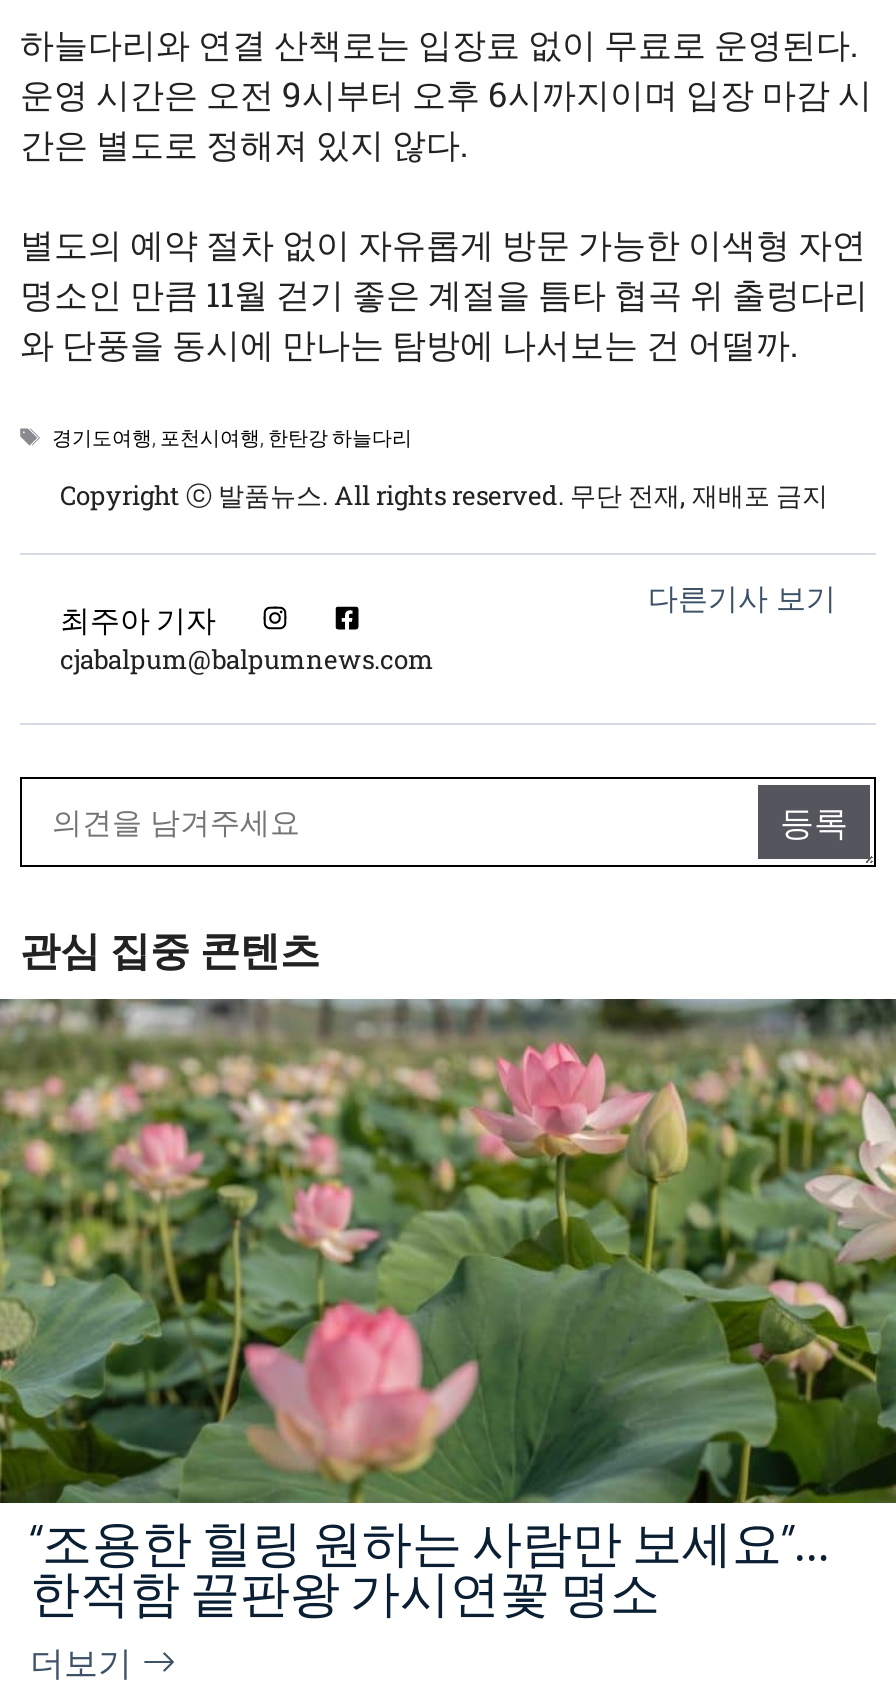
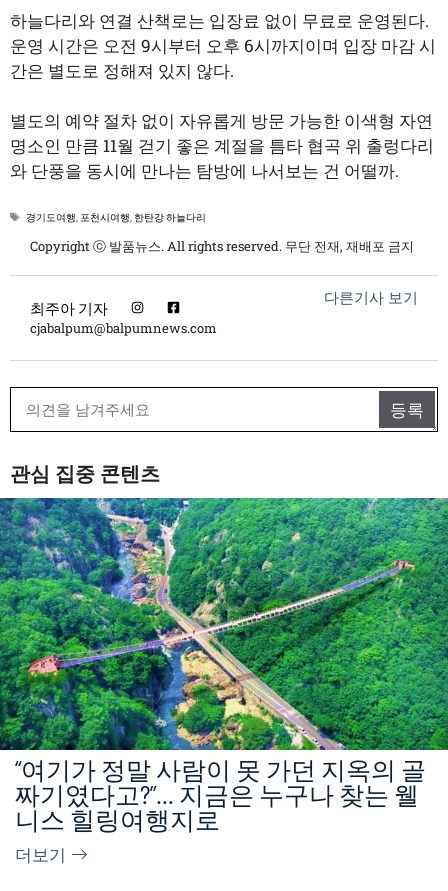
- [image]
- “조용한 힐링 원하는 사람만 보세요”…
- 한적함 끝판왕 가시연꽃 명소
+ [image]
+ “여기가 정말 사람이 못 가던 지옥의 골
+ 짜기였다고?”… 지금은 누구나 찾는 웰
+ 니스 힐링여행지로
